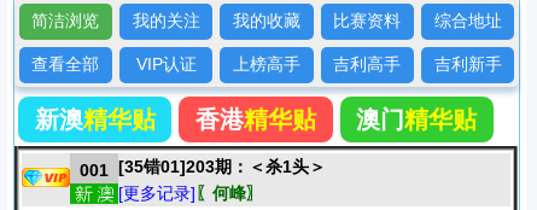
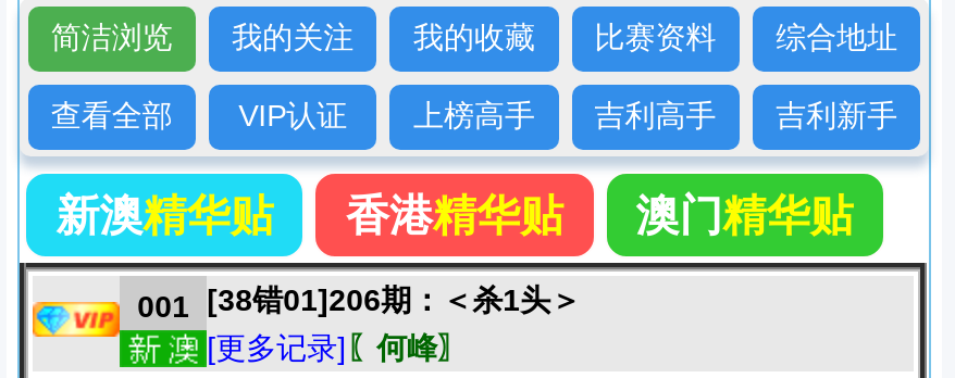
- 001 [35错01]203期：＜杀1头＞
+ 001 [38错01]206期：＜杀1头＞
